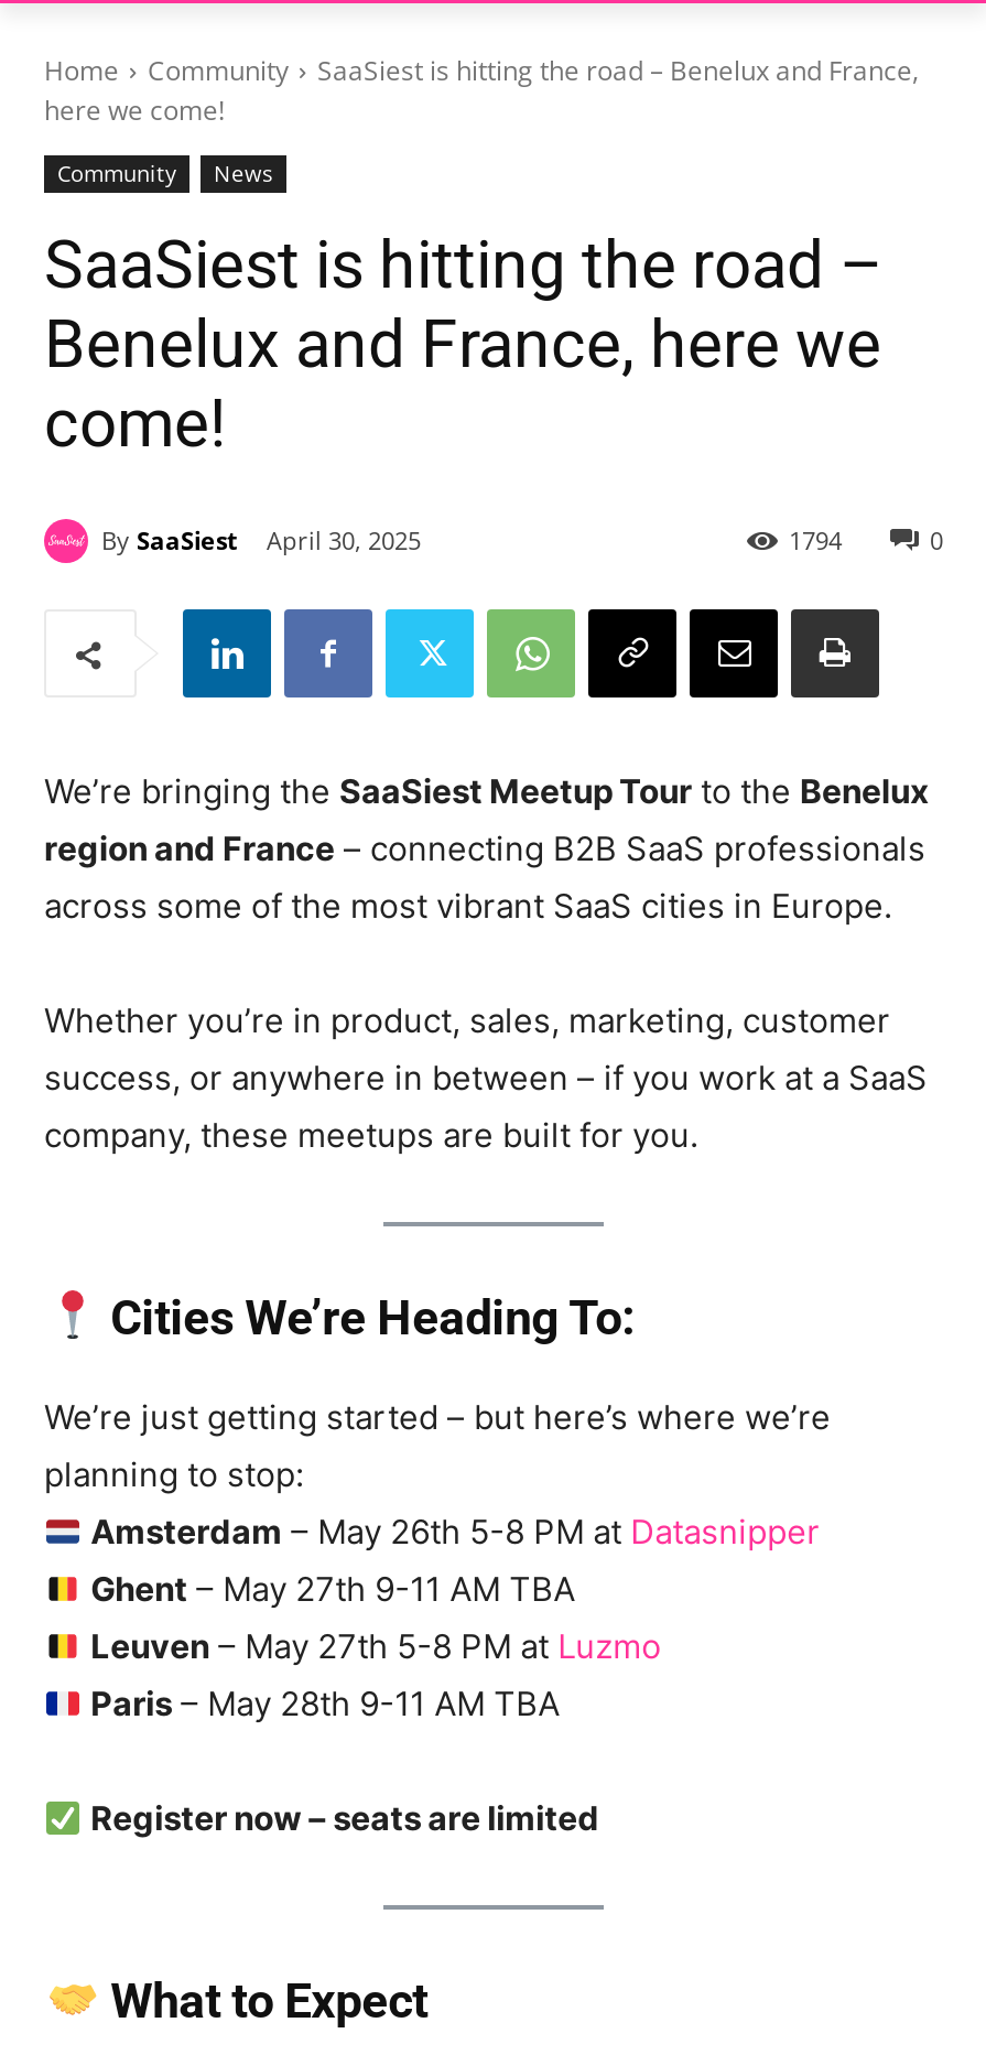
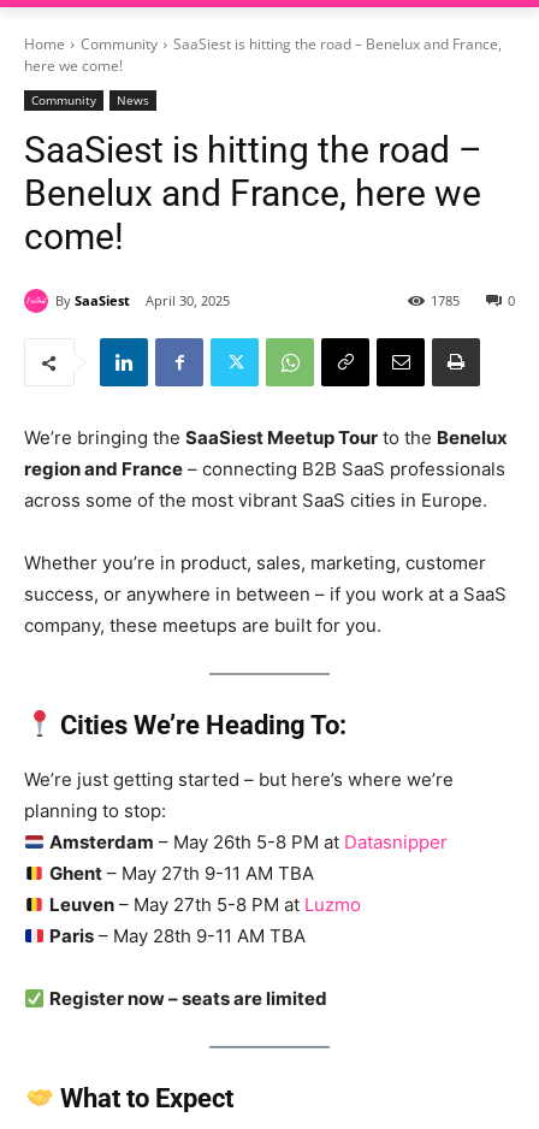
- 1794
+ 1785
